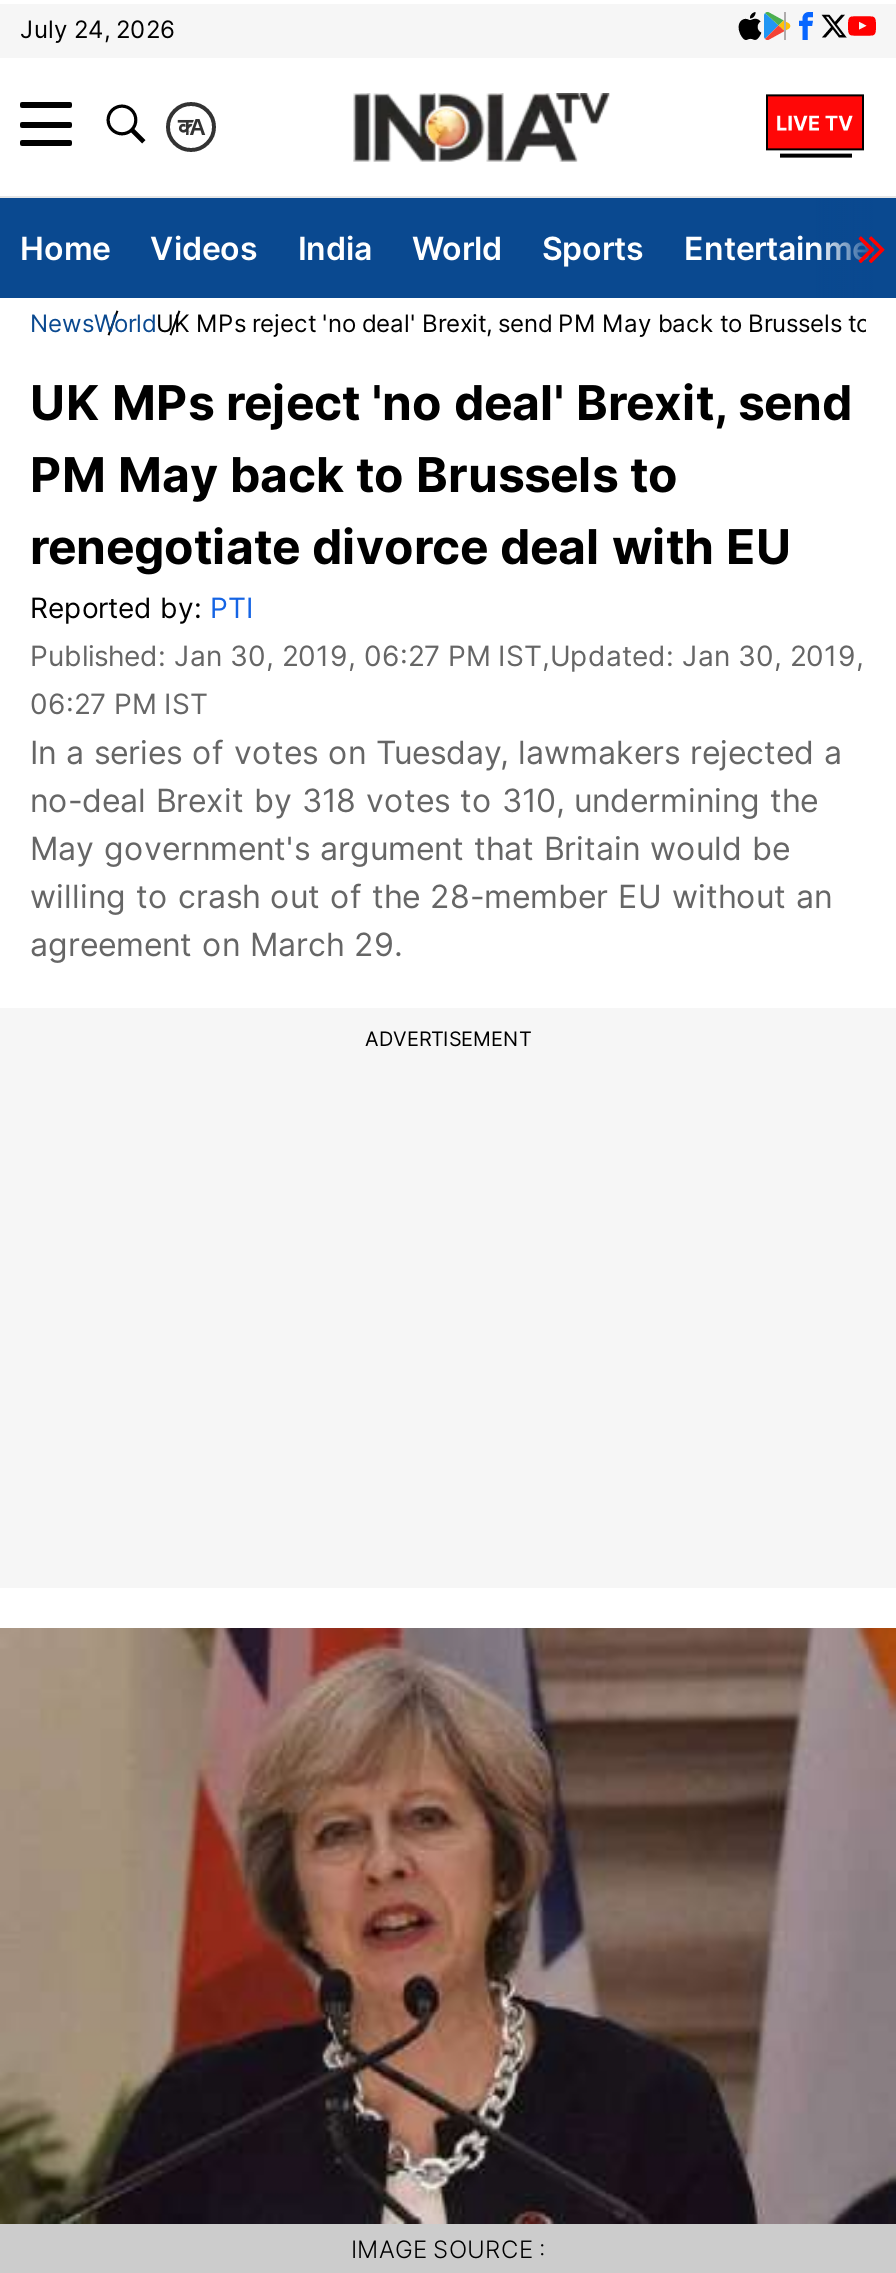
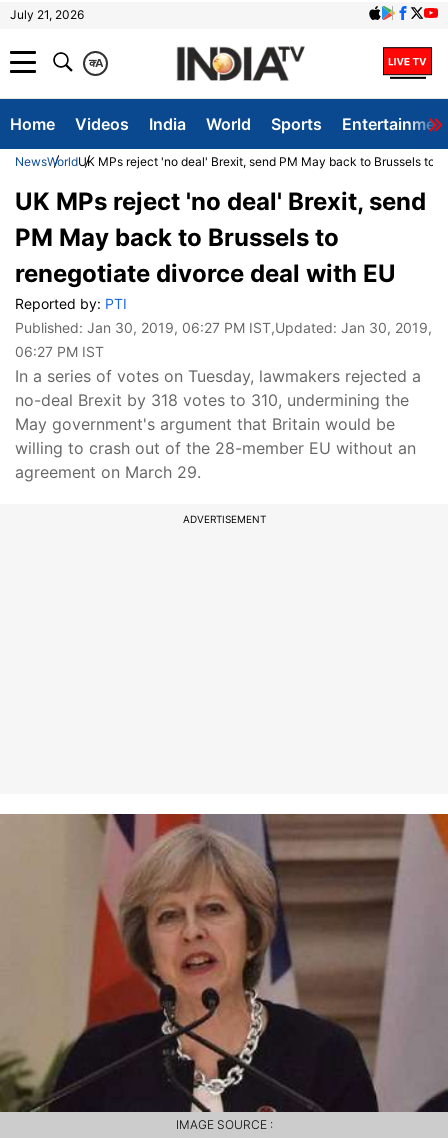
- July 24, 2026
+ July 21, 2026
